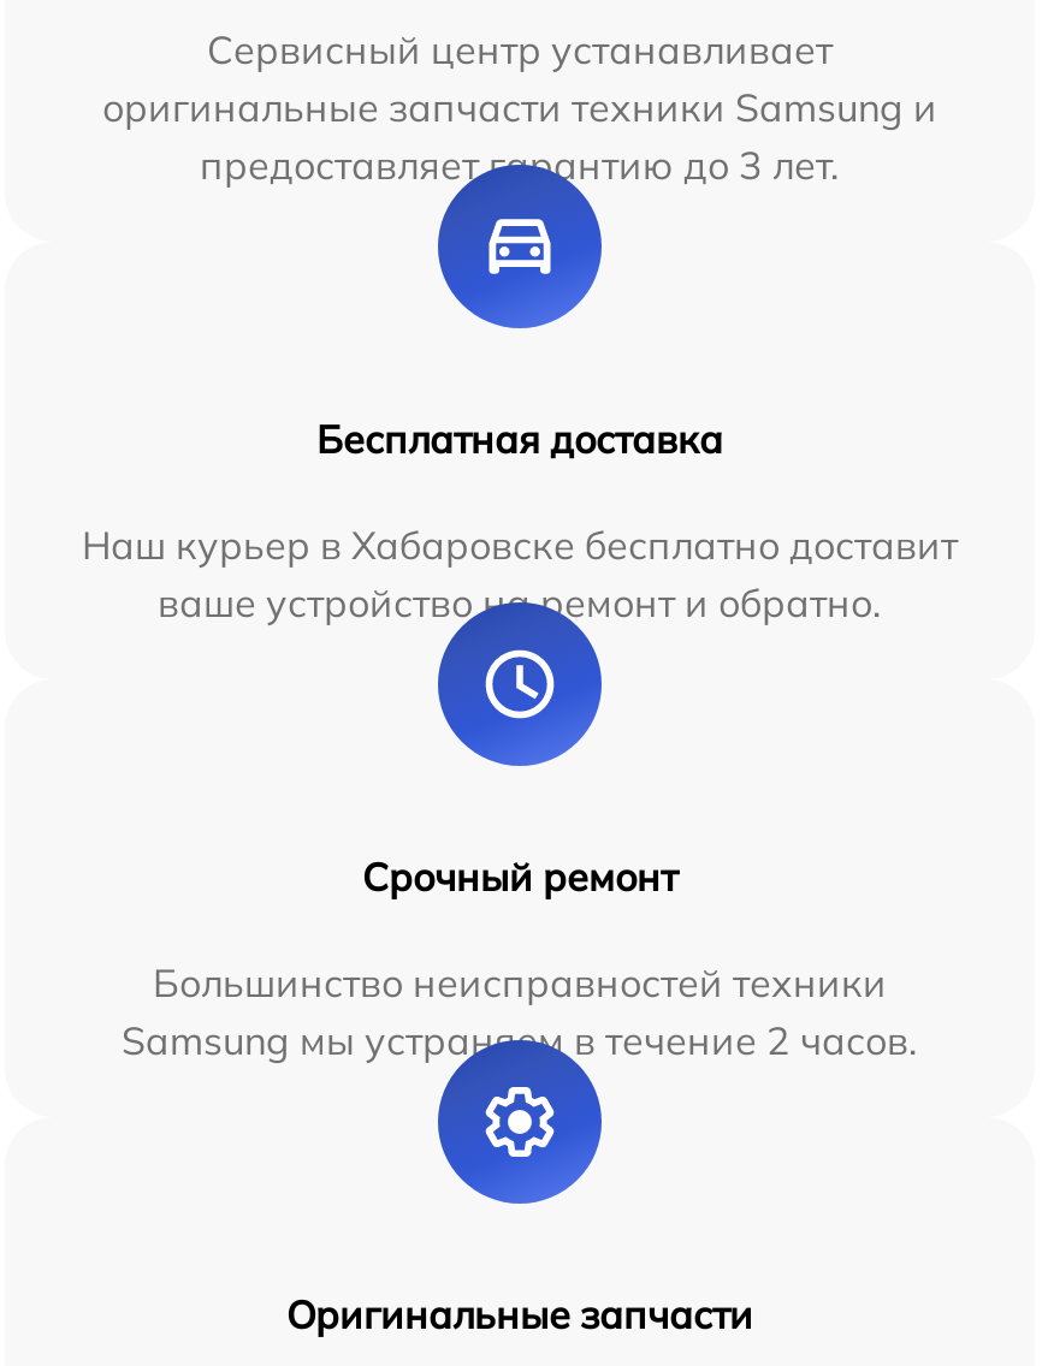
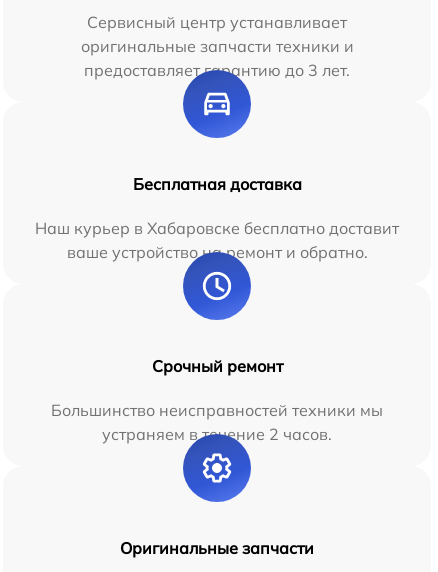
- оригинальные запчасти техники Samsung и
+ оригинальные запчасти техники и

- Большинство неисправностей техники
- Samsung мы устраняем в течение 2 часов.
+ Большинство неисправностей техники мы
+ устраняем в течение 2 часов.
